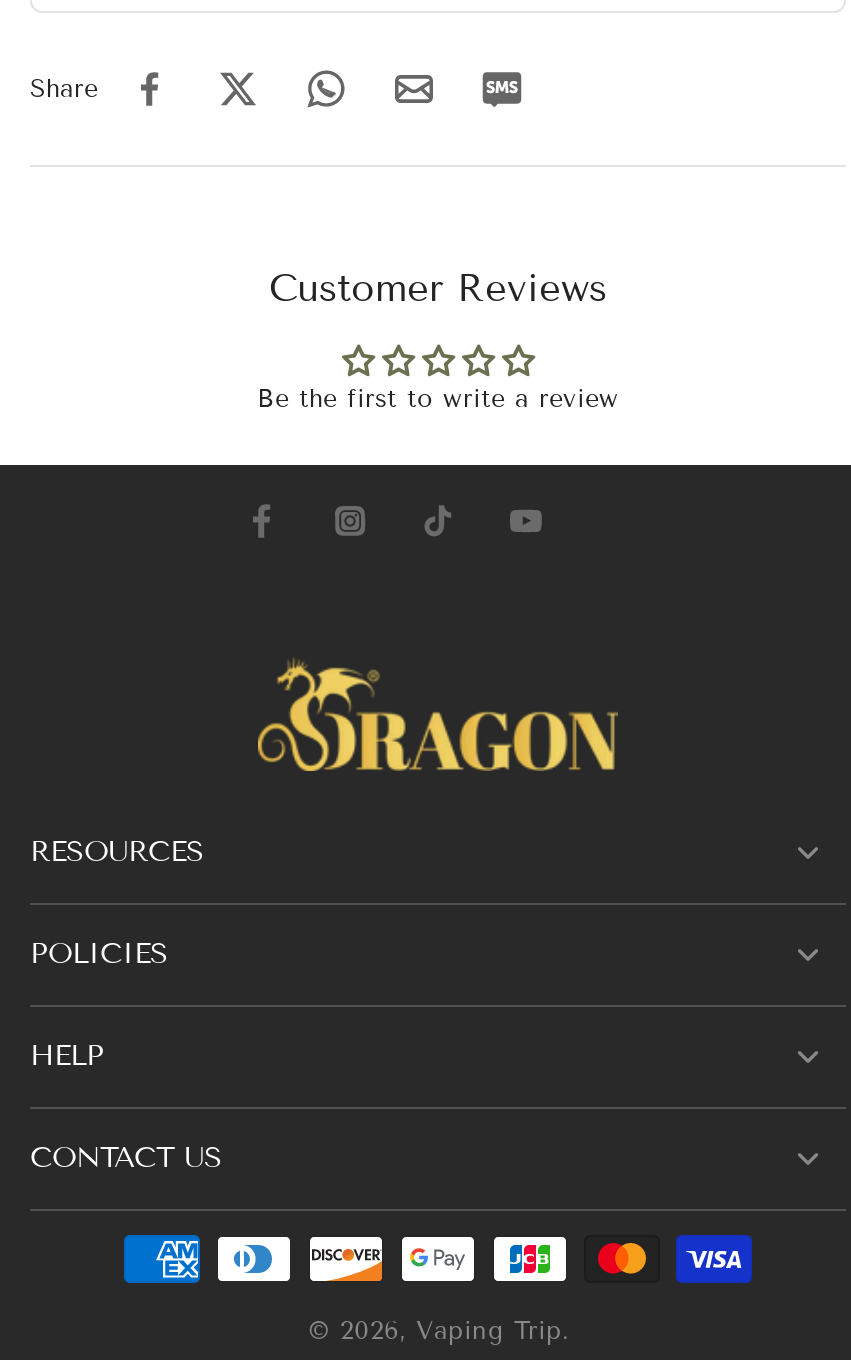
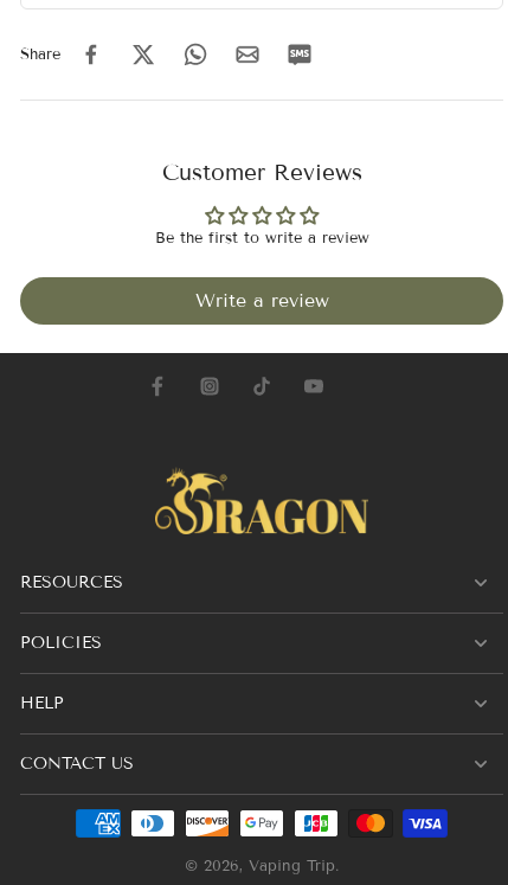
+ Write a review
